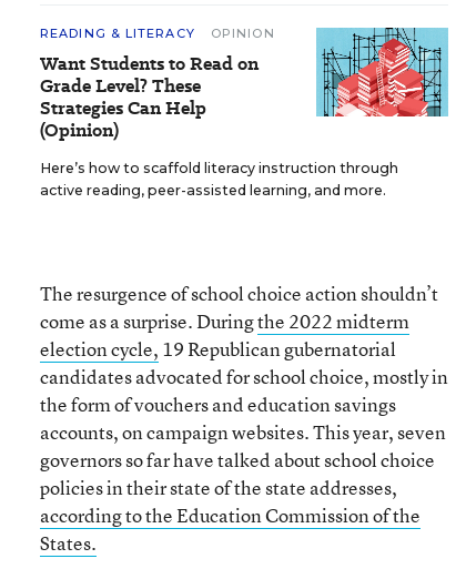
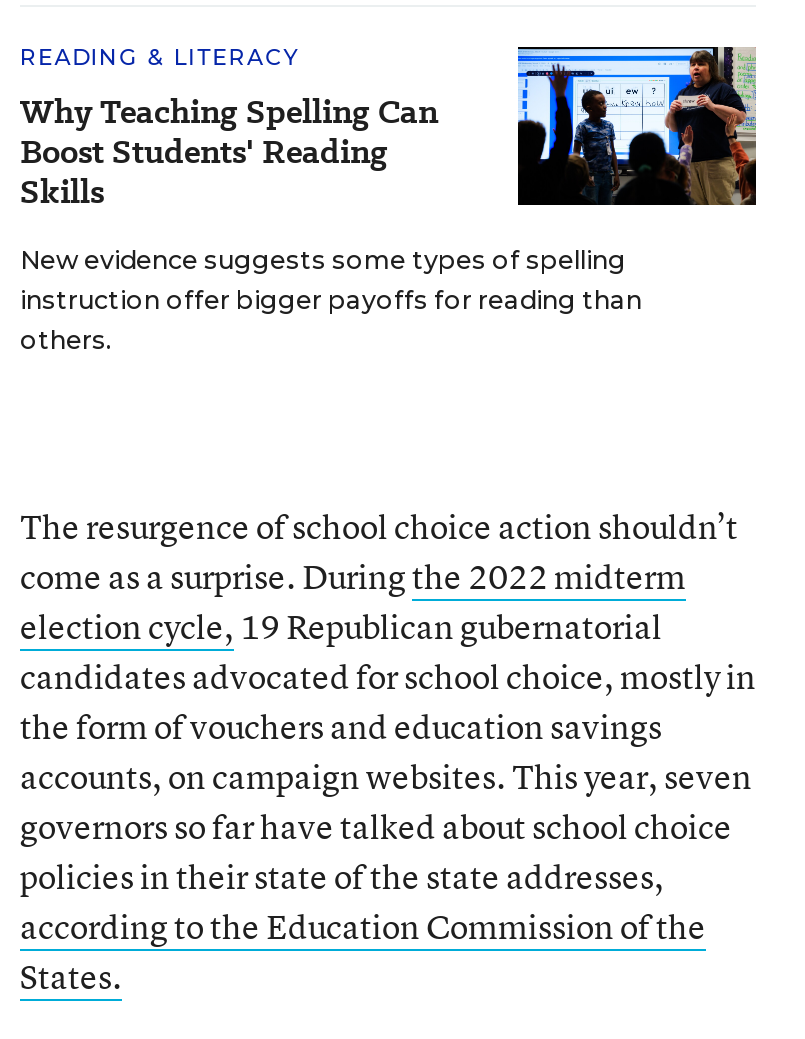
- OPINION
- Want Students to Read on
- Grade Level? These
- Strategies Can Help
- (Opinion)
+ Why Teaching Spelling Can
+ Boost Students' Reading
+ Skills

- [image]
- Here’s how to scaffold literacy instruction through
- active reading, peer-assisted learning, and more.
+ [image]
+ New evidence suggests some types of spelling
+ instruction offer bigger payoffs for reading than
+ others.
